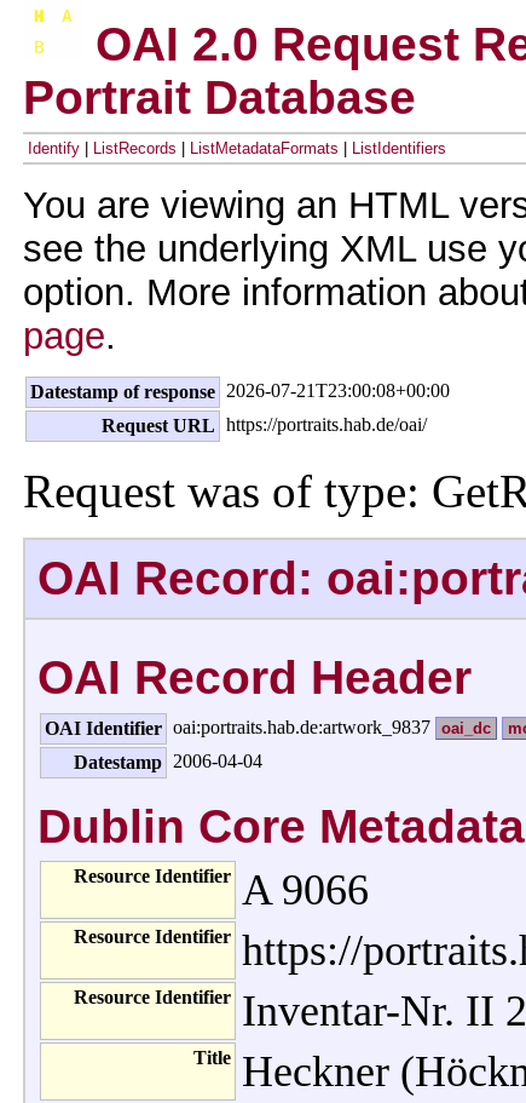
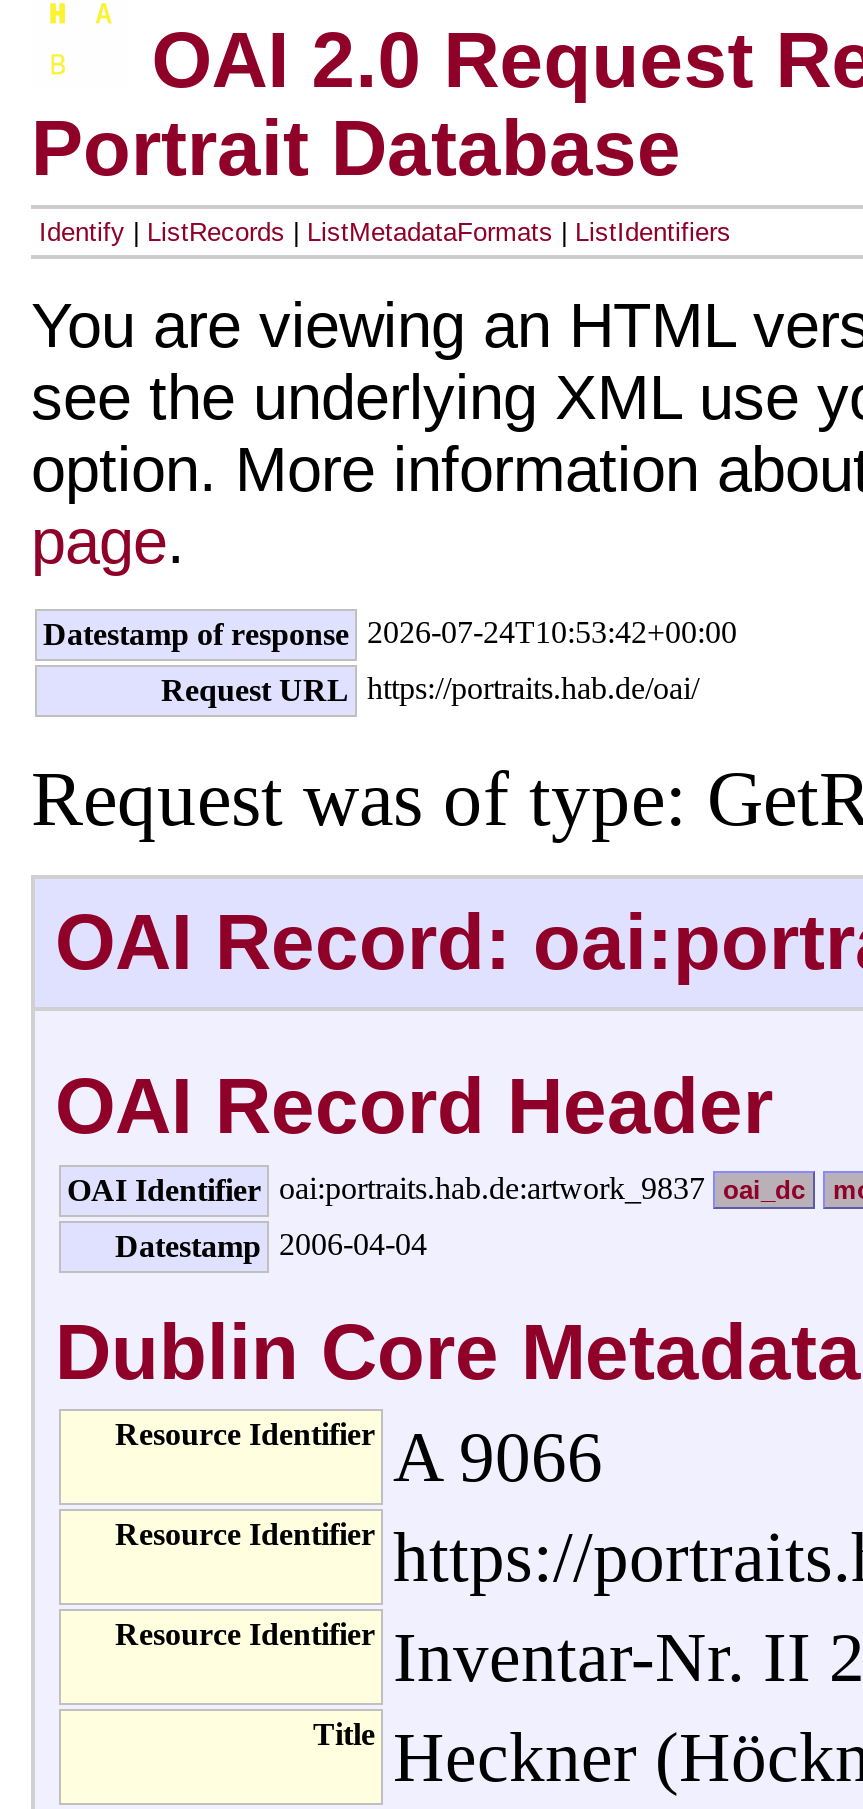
- Datestamp of response 2026-07-21T23:00:08+00:00
+ Datestamp of response 2026-07-24T10:53:42+00:00
